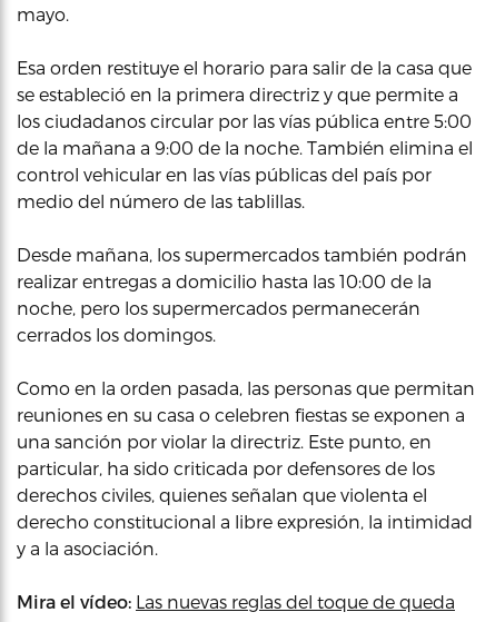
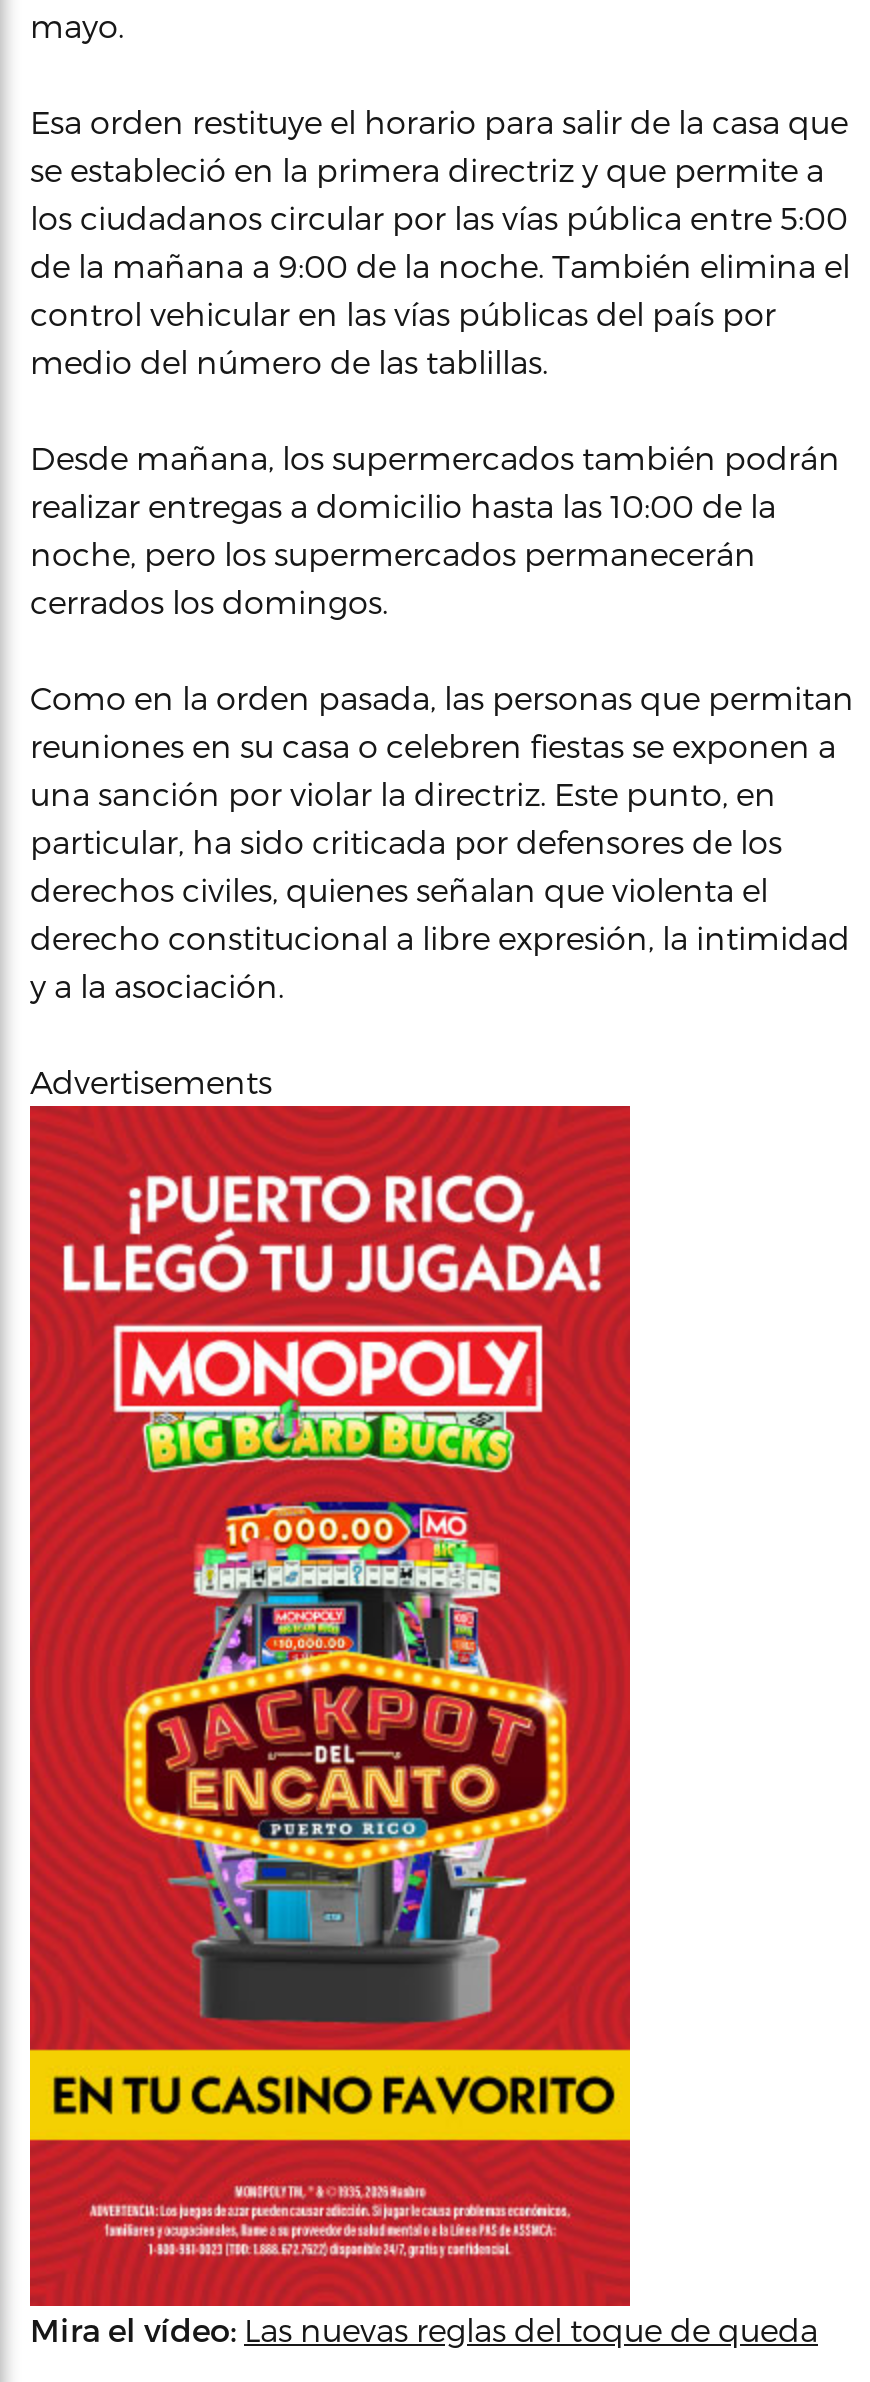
+ [image]

+ Advertisements
